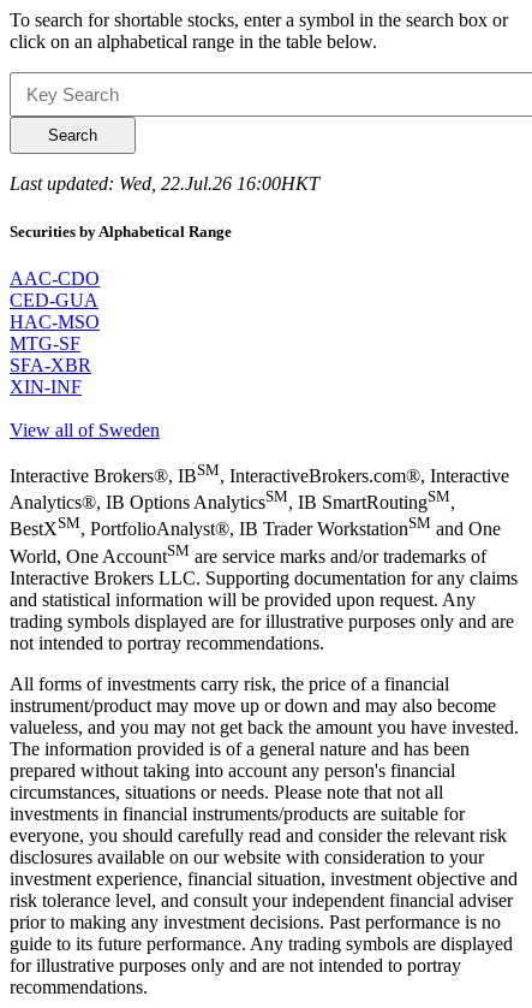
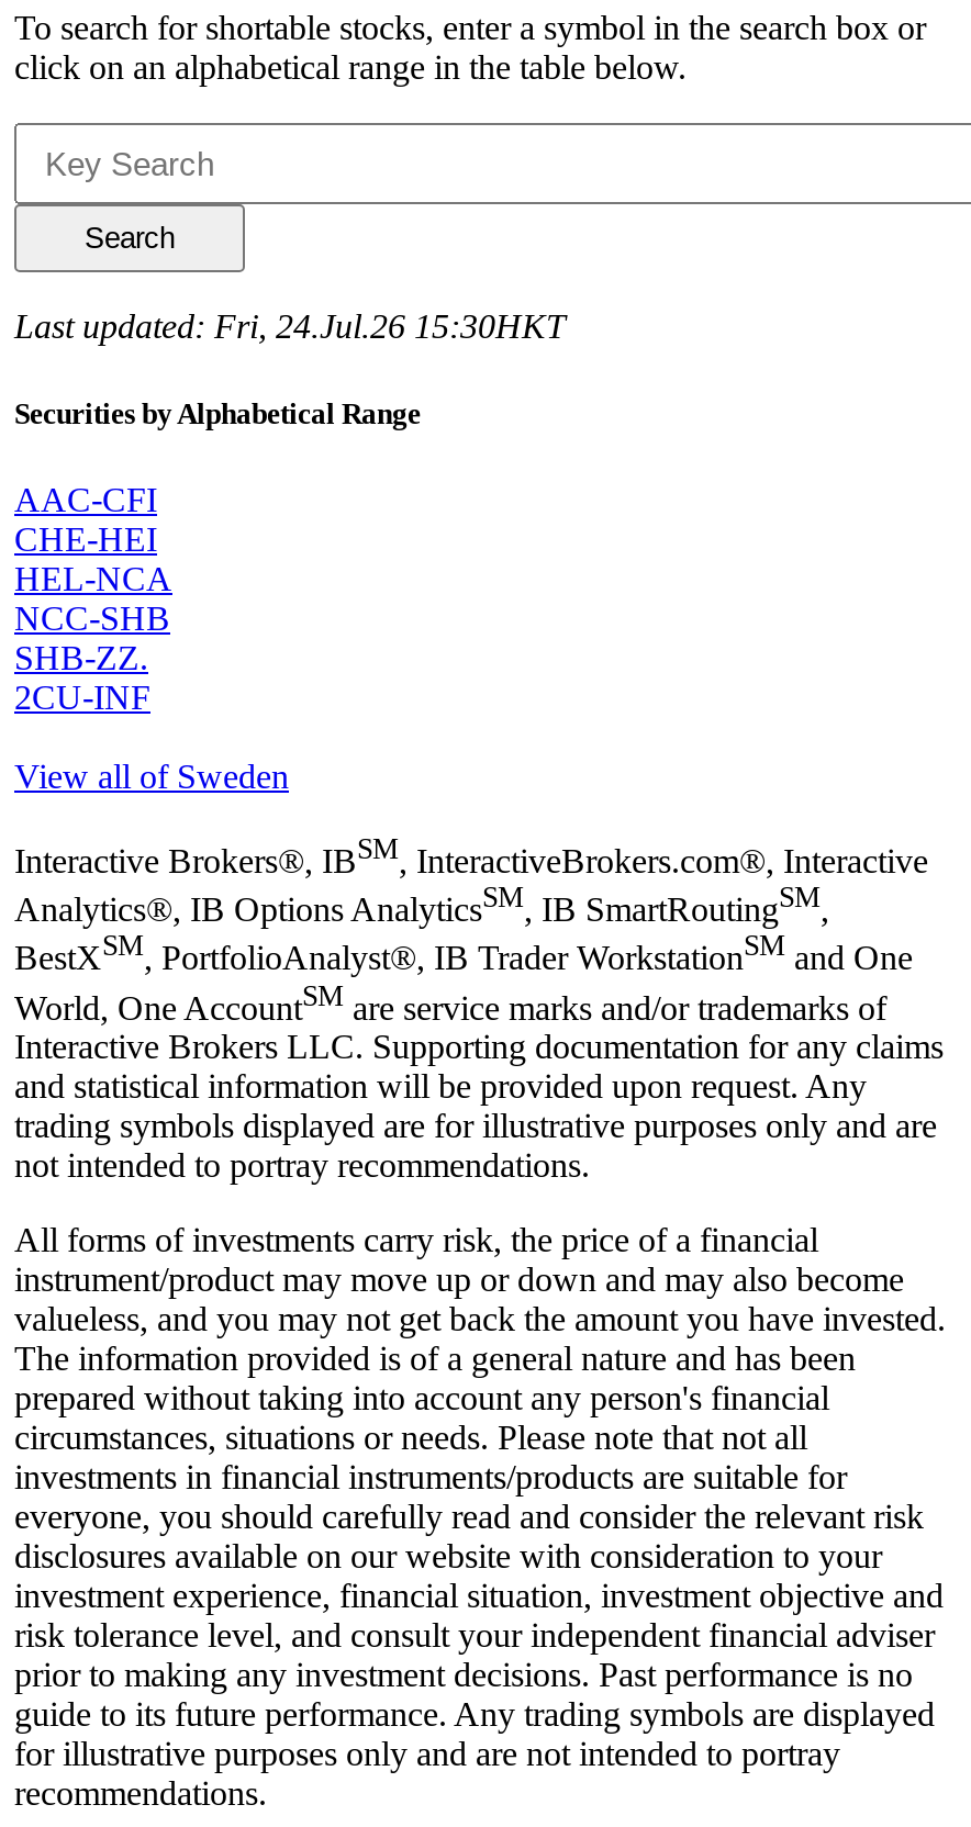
- Last updated: Wed, 22.Jul.26 16:00HKT
+ Last updated: Fri, 24.Jul.26 15:30HKT

- AAC-CDO
- CED-GUA
- HAC-MSO
- MTG-SF
- SFA-XBR
- XIN-INF
+ AAC-CFI
+ CHE-HEI
+ HEL-NCA
+ NCC-SHB
+ SHB-ZZ.
+ 2CU-INF
